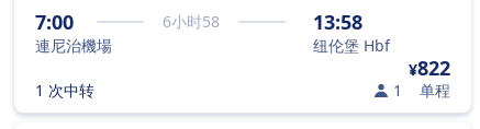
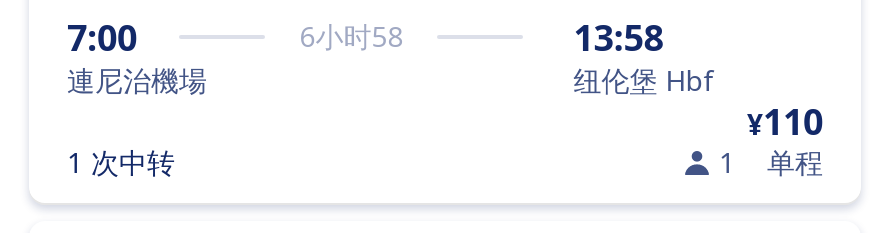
- ¥822
+ ¥110
